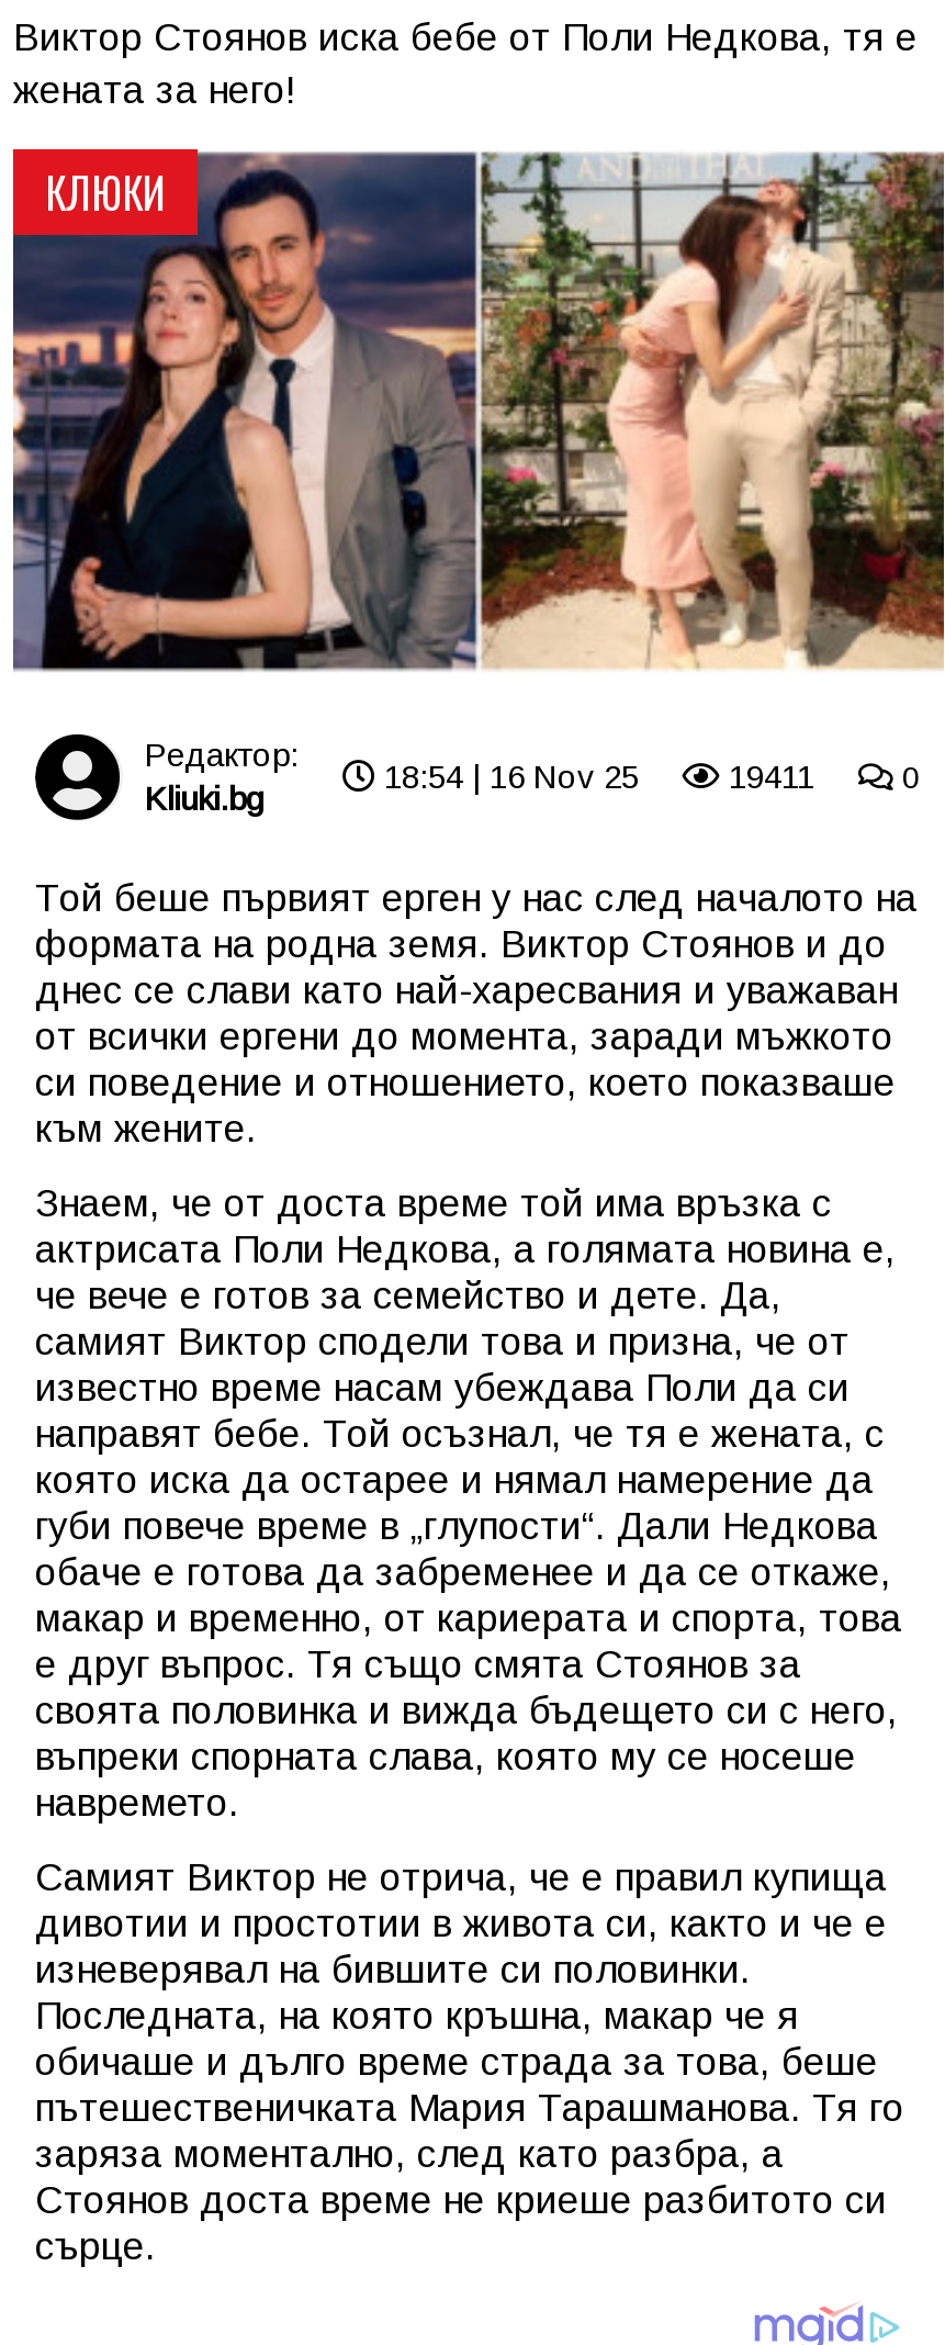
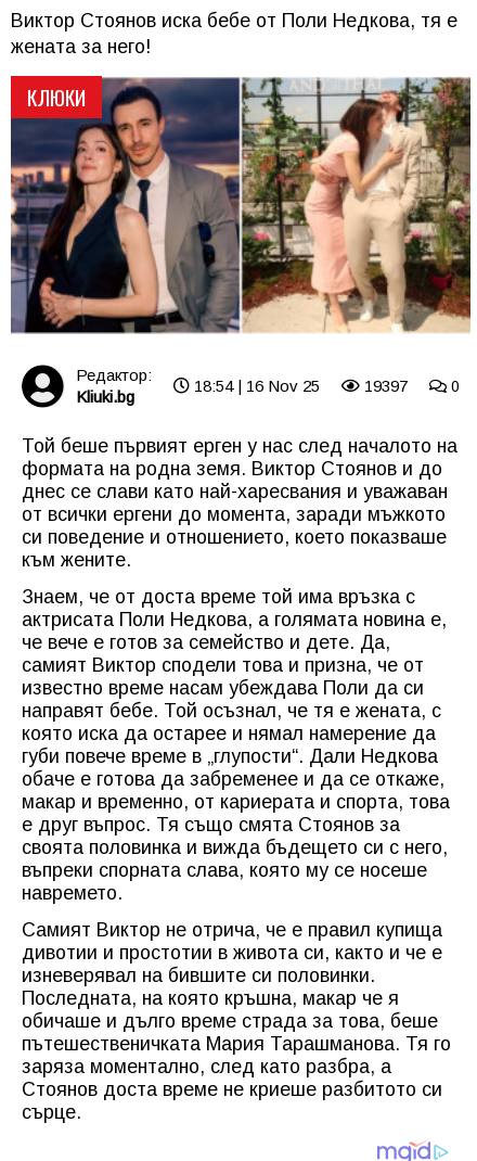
- 19411
+ 19397
